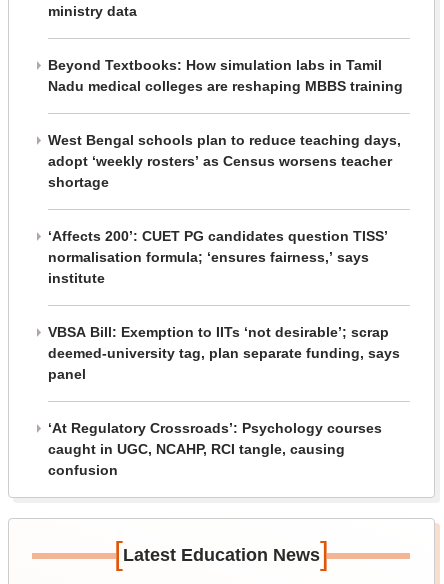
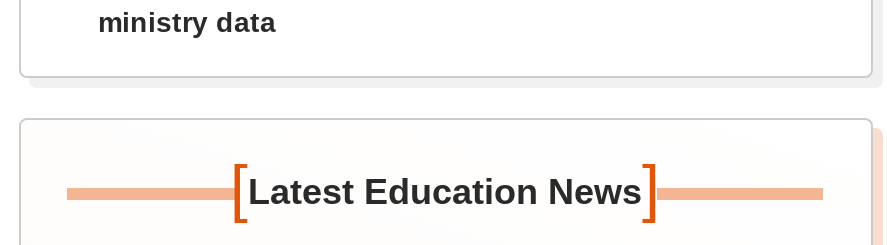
- Beyond Textbooks: How simulation labs in Tamil
- Nadu medical colleges are reshaping MBBS training
- West Bengal schools plan to reduce teaching days,
- adopt ‘weekly rosters’ as Census worsens teacher
- shortage
- ‘Affects 200’: CUET PG candidates question TISS’
- normalisation formula; ‘ensures fairness,’ says
- institute
- VBSA Bill: Exemption to IITs ‘not desirable’; scrap
- deemed-university tag, plan separate funding, says
- panel
- ‘At Regulatory Crossroads’: Psychology courses
- caught in UGC, NCAHP, RCI tangle, causing
- confusion
